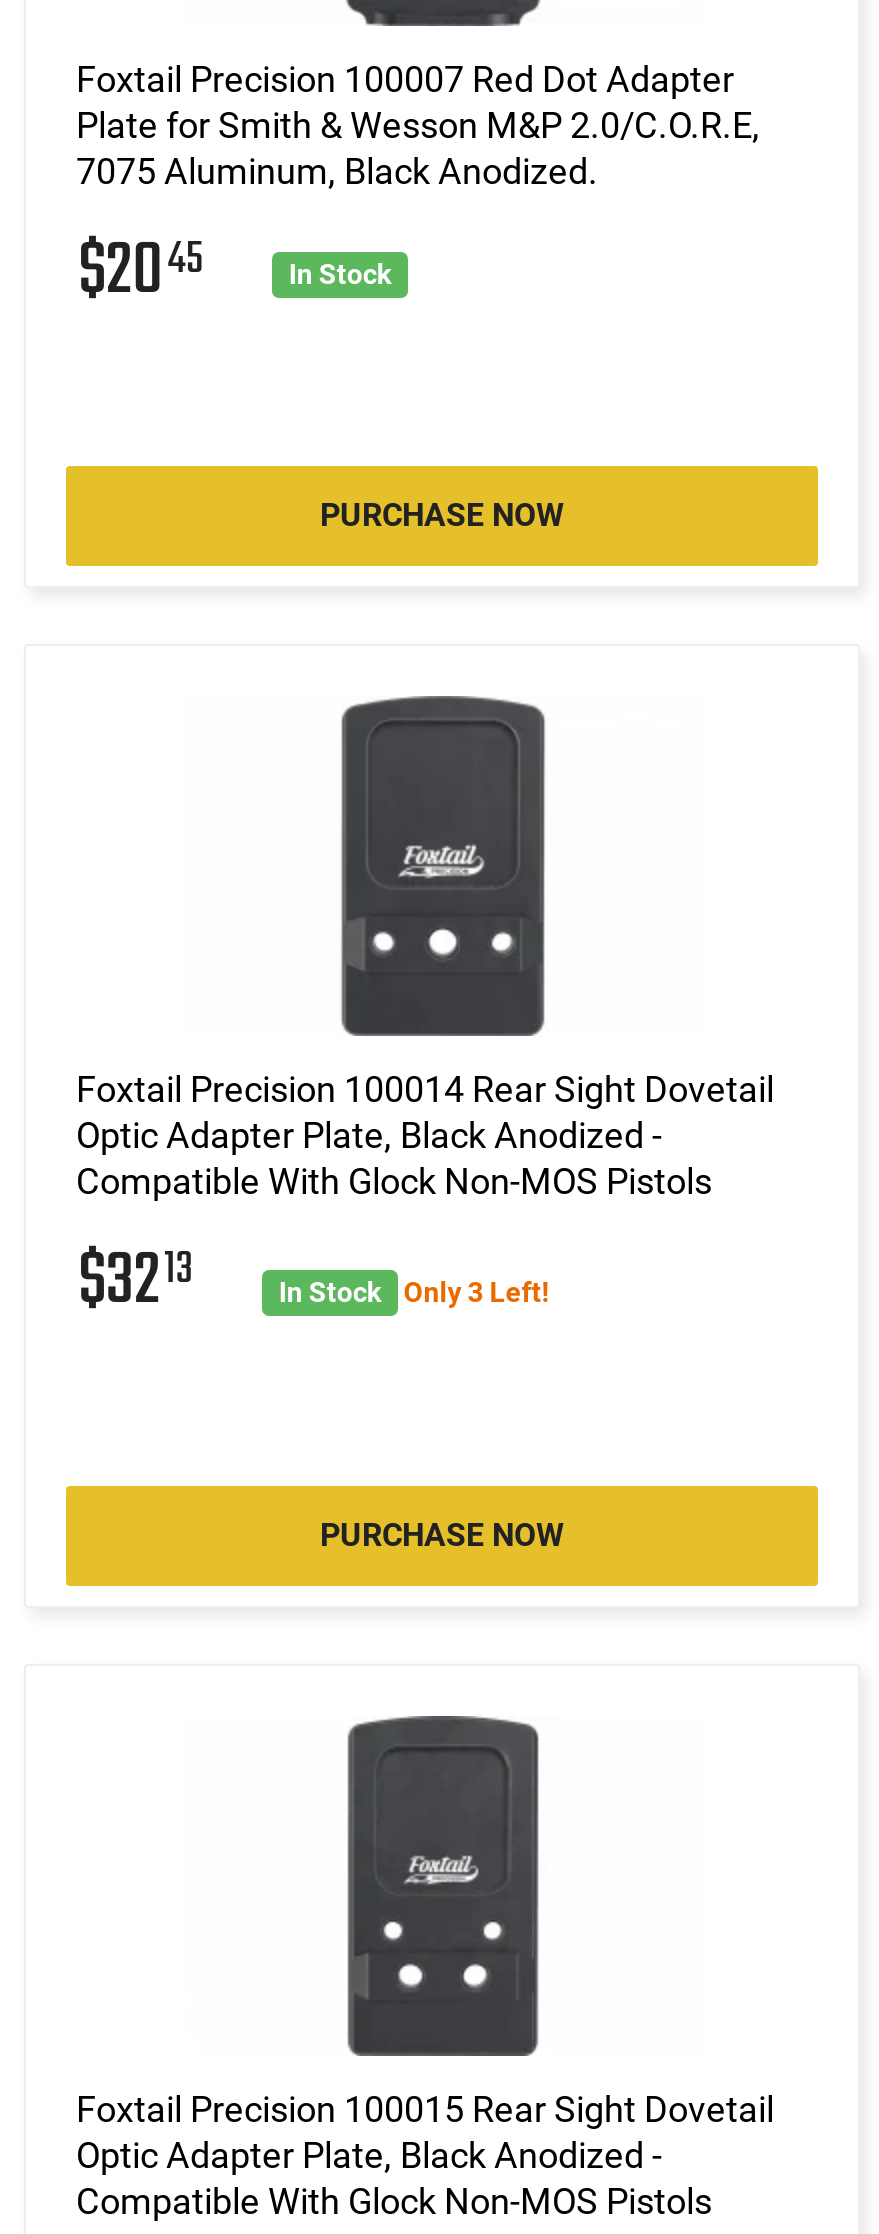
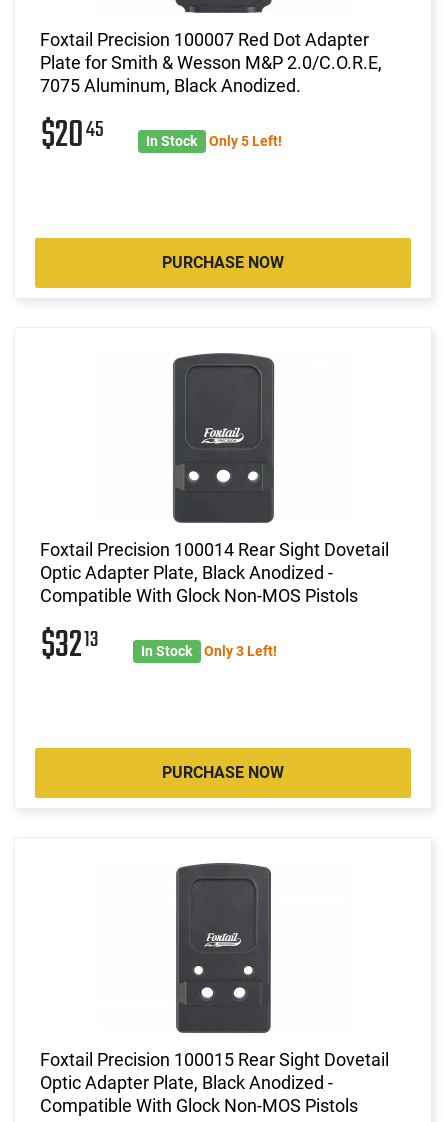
+ Only 5 Left!
